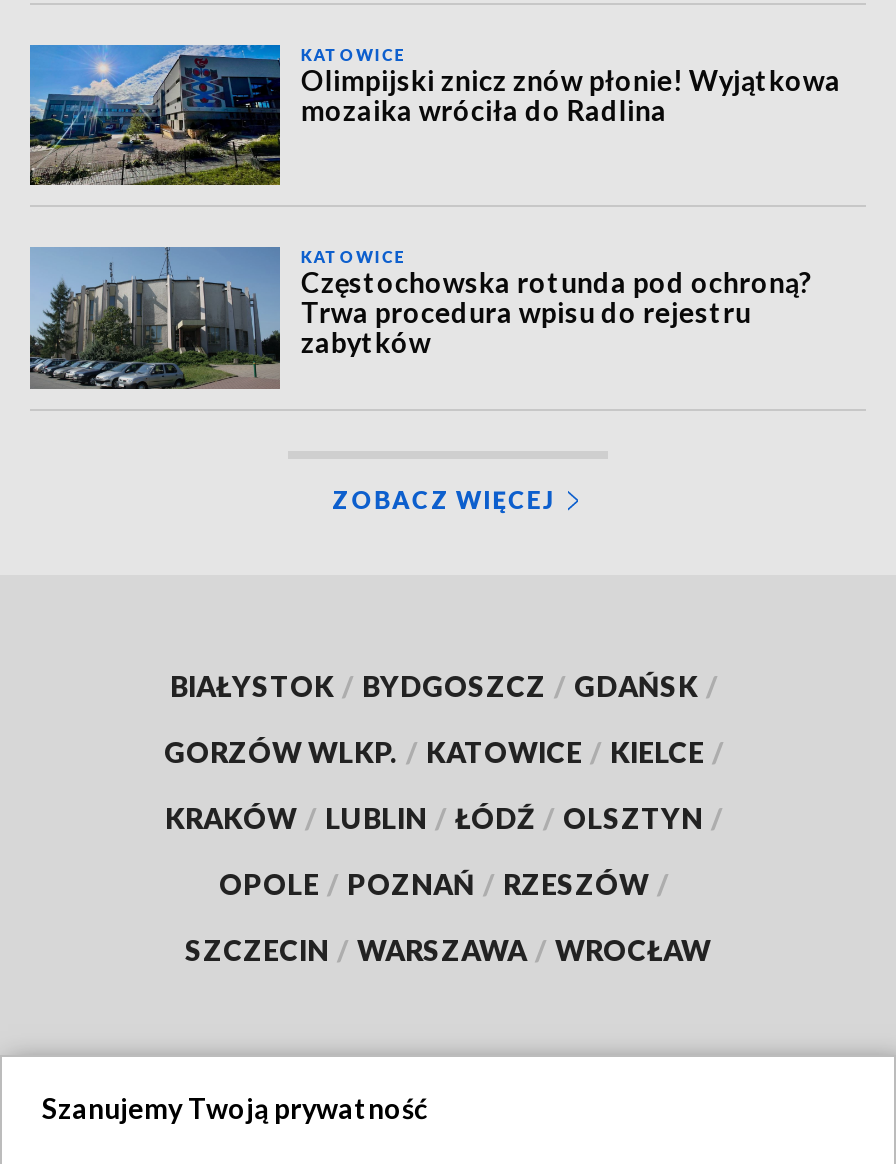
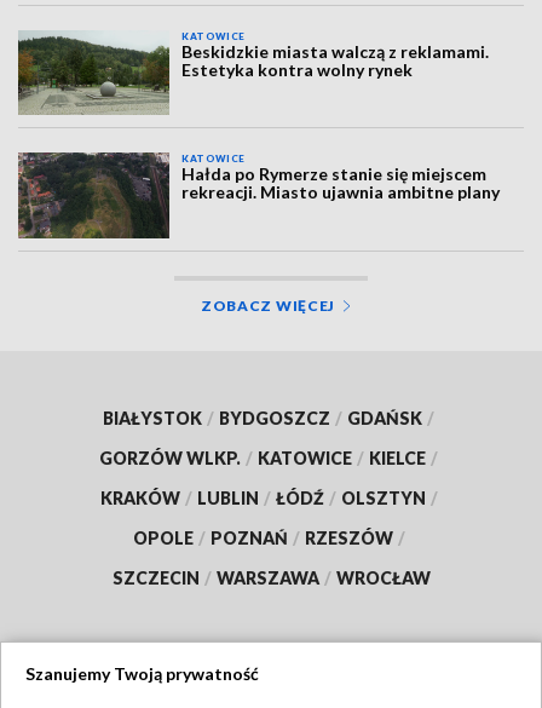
- [image]
- Olimpijski znicz znów płonie! Wyjątkowa
- mozaika wróciła do Radlina
+ [image]
+ Beskidzkie miasta walczą z reklamami.
+ Estetyka kontra wolny rynek

- [image]
- Częstochowska rotunda pod ochroną?
- Trwa procedura wpisu do rejestru
- zabytków
+ [image]
+ Hałda po Rymerze stanie się miejscem
+ rekreacji. Miasto ujawnia ambitne plany
